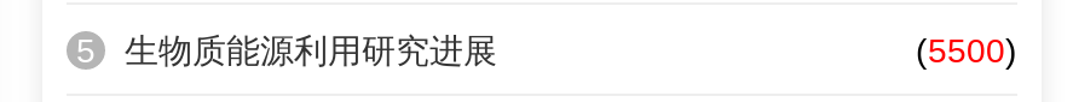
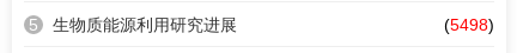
- (5500)
+ (5498)
